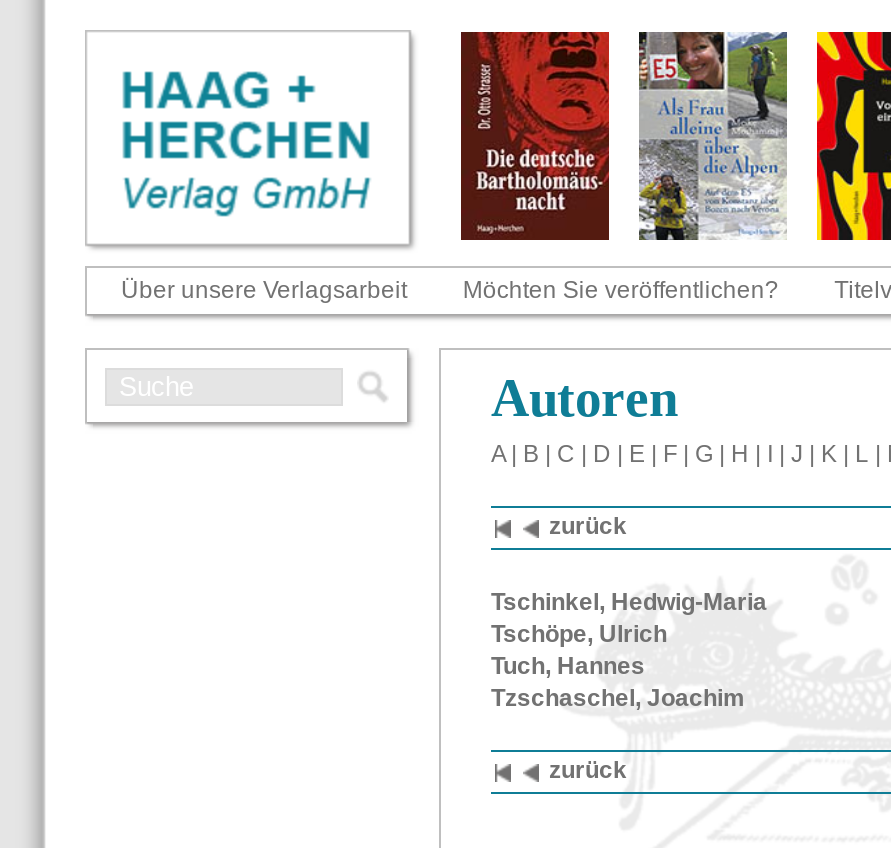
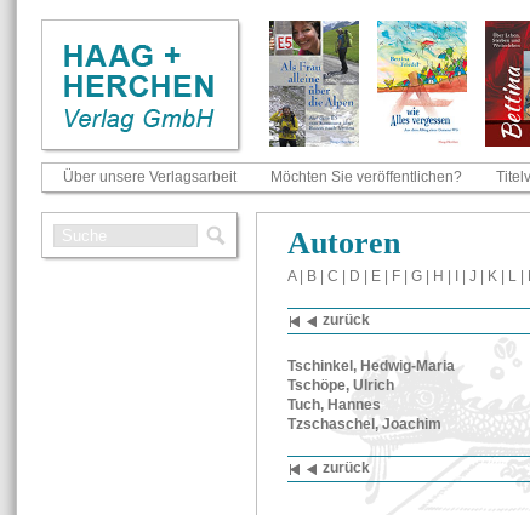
- [image]
+ [image]

- [image]
+ [image]

- [image]
+ [image]
